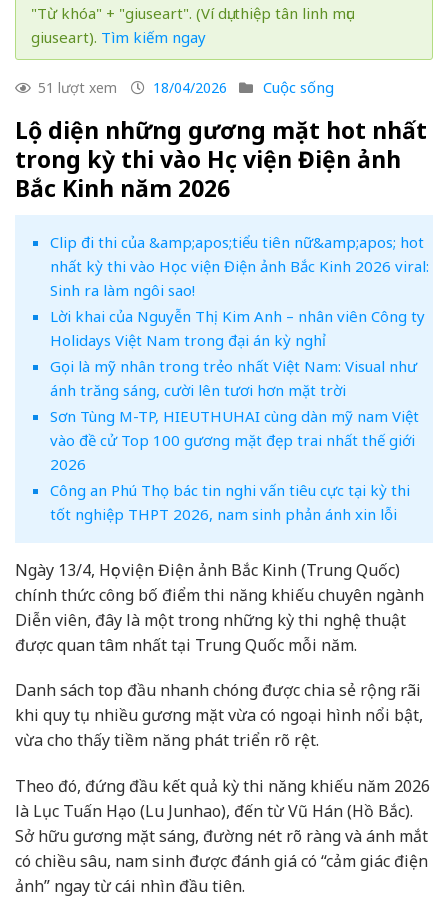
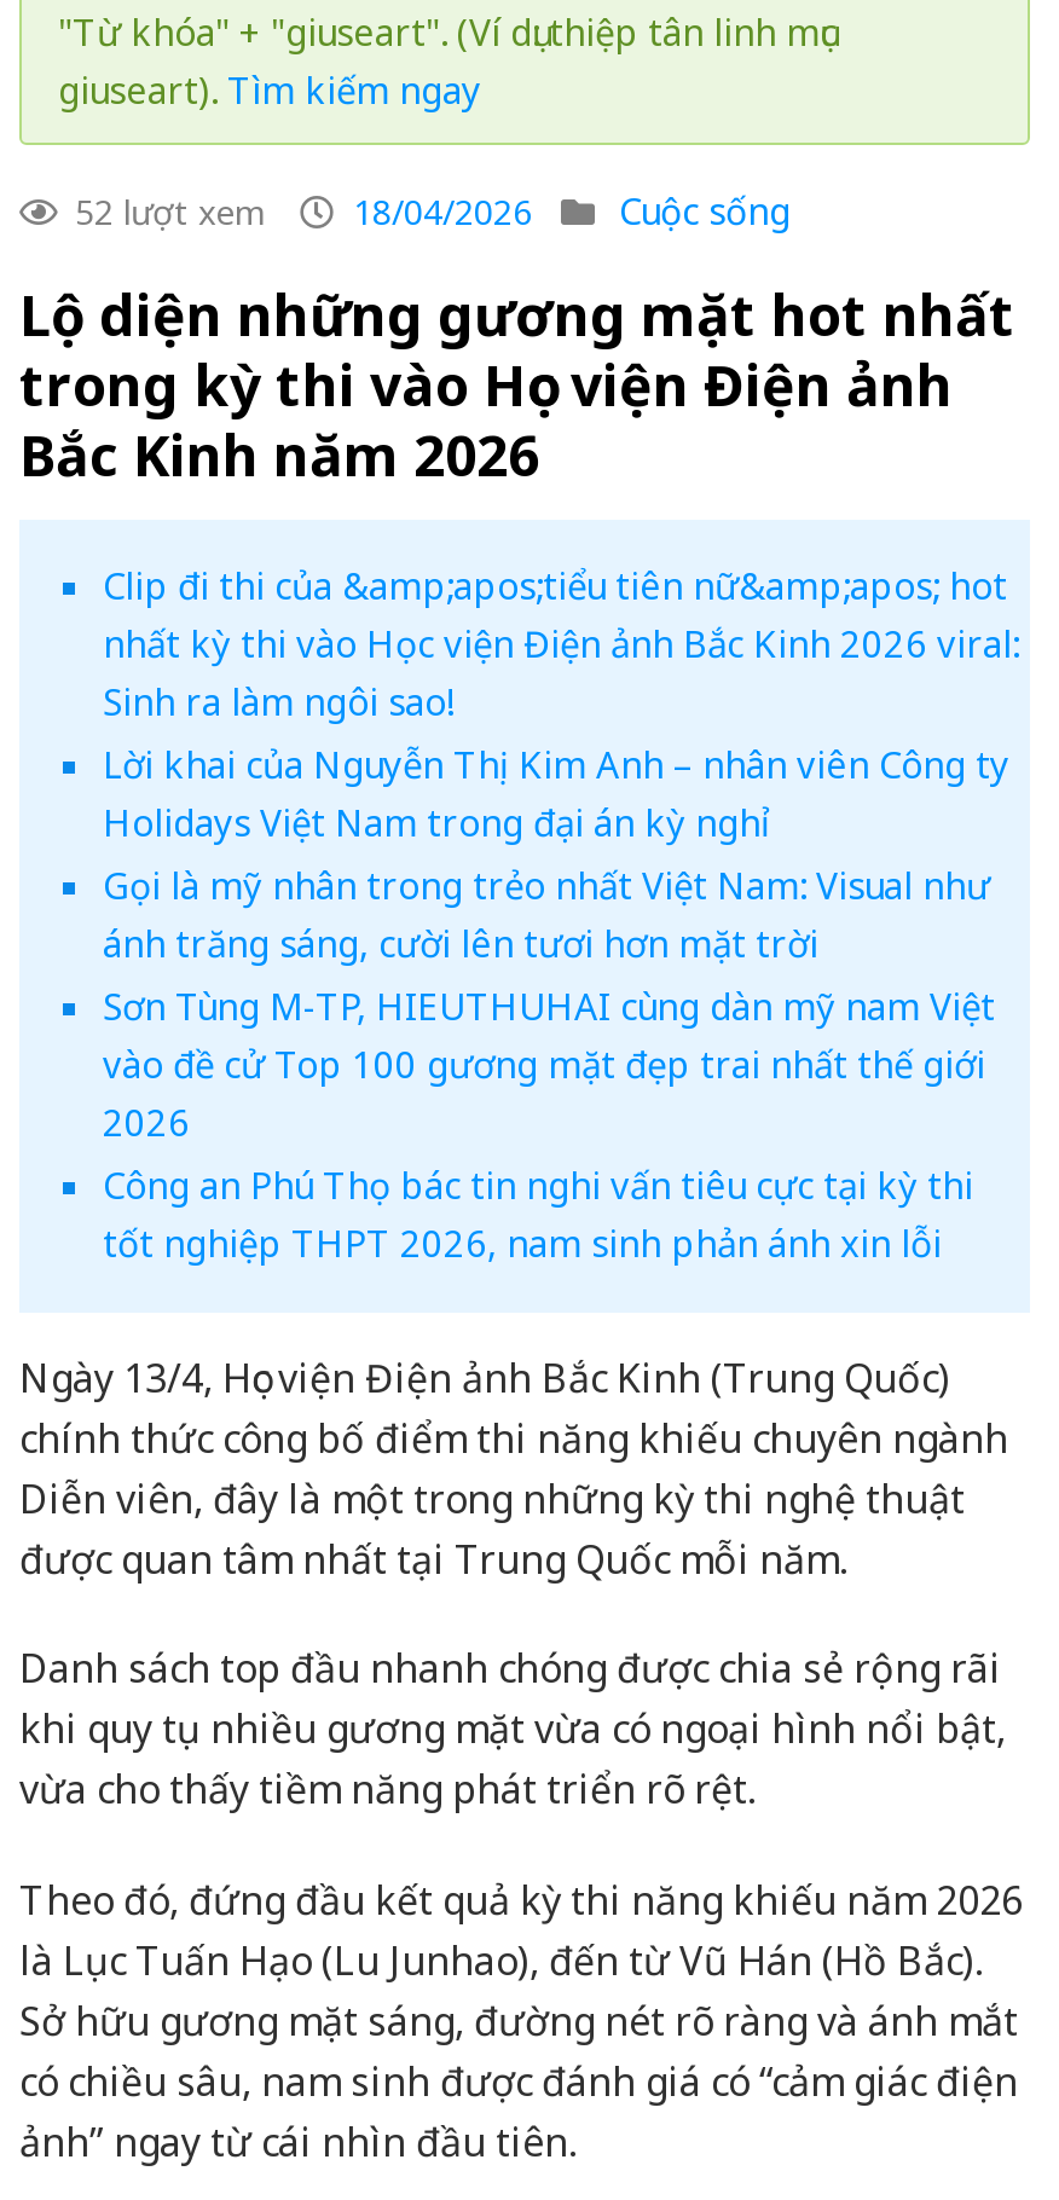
- 51 lượt xem 18/04/2026 Cuộc sống
+ 52 lượt xem 18/04/2026 Cuộc sống
